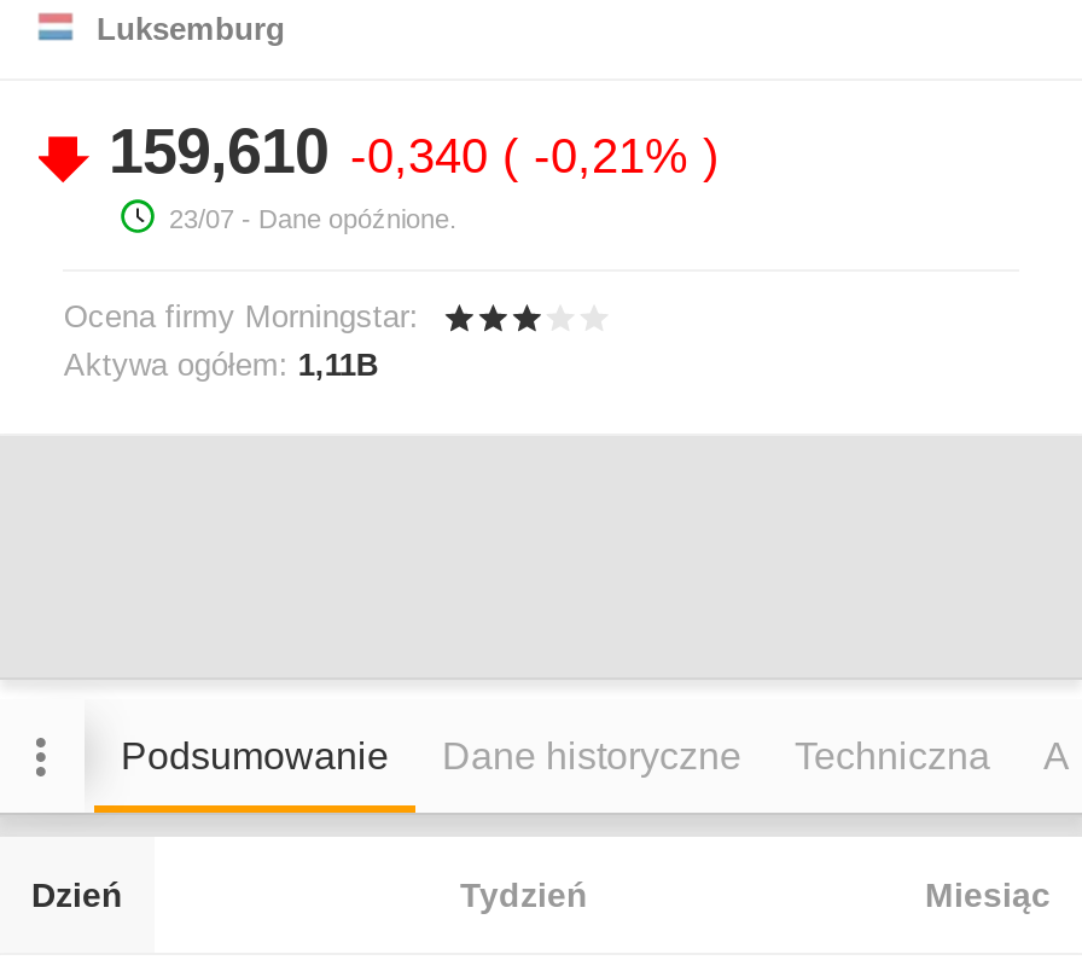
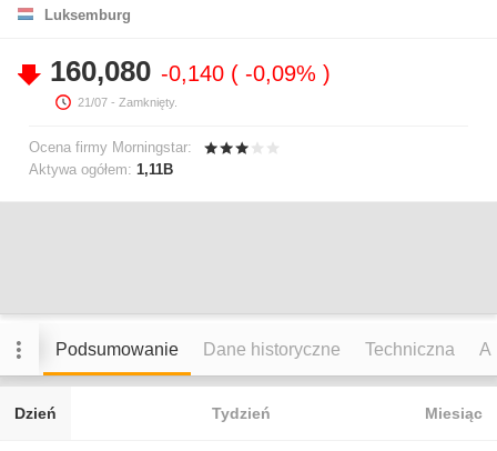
- 159,610 -0,340 -0,21%
- 23/07 - Dane opóźnione.
+ 160,080 -0,140 -0,09%
+ 21/07 - Zamknięty.
